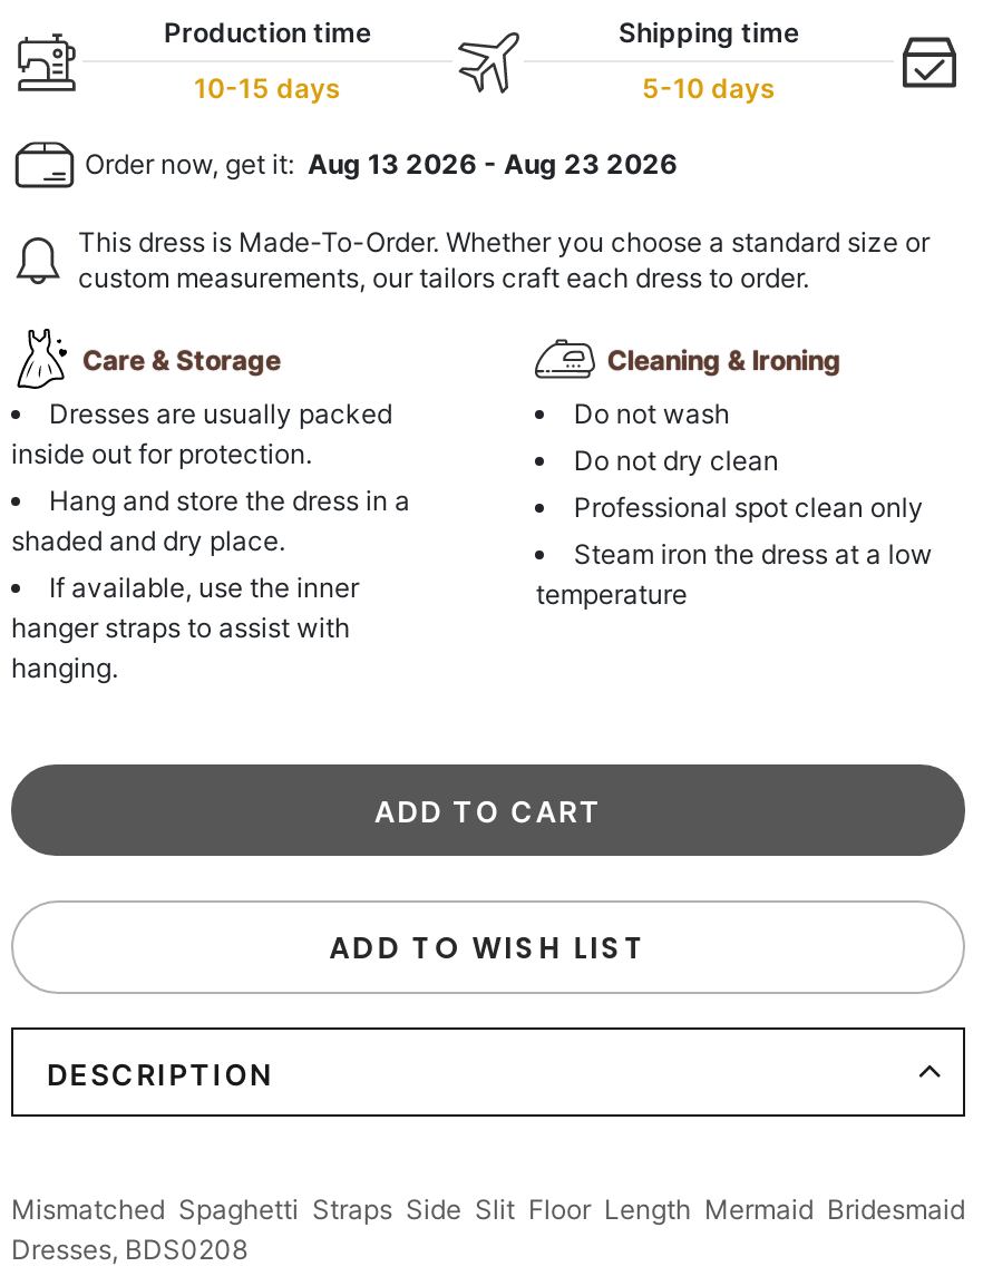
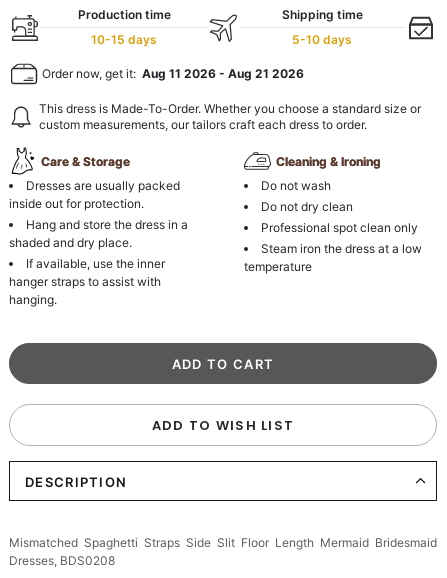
- Order now, get it: Aug 13 2026 - Aug 23 2026
+ Order now, get it: Aug 11 2026 - Aug 21 2026
